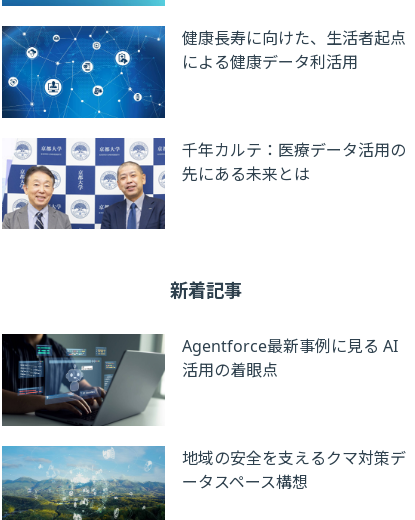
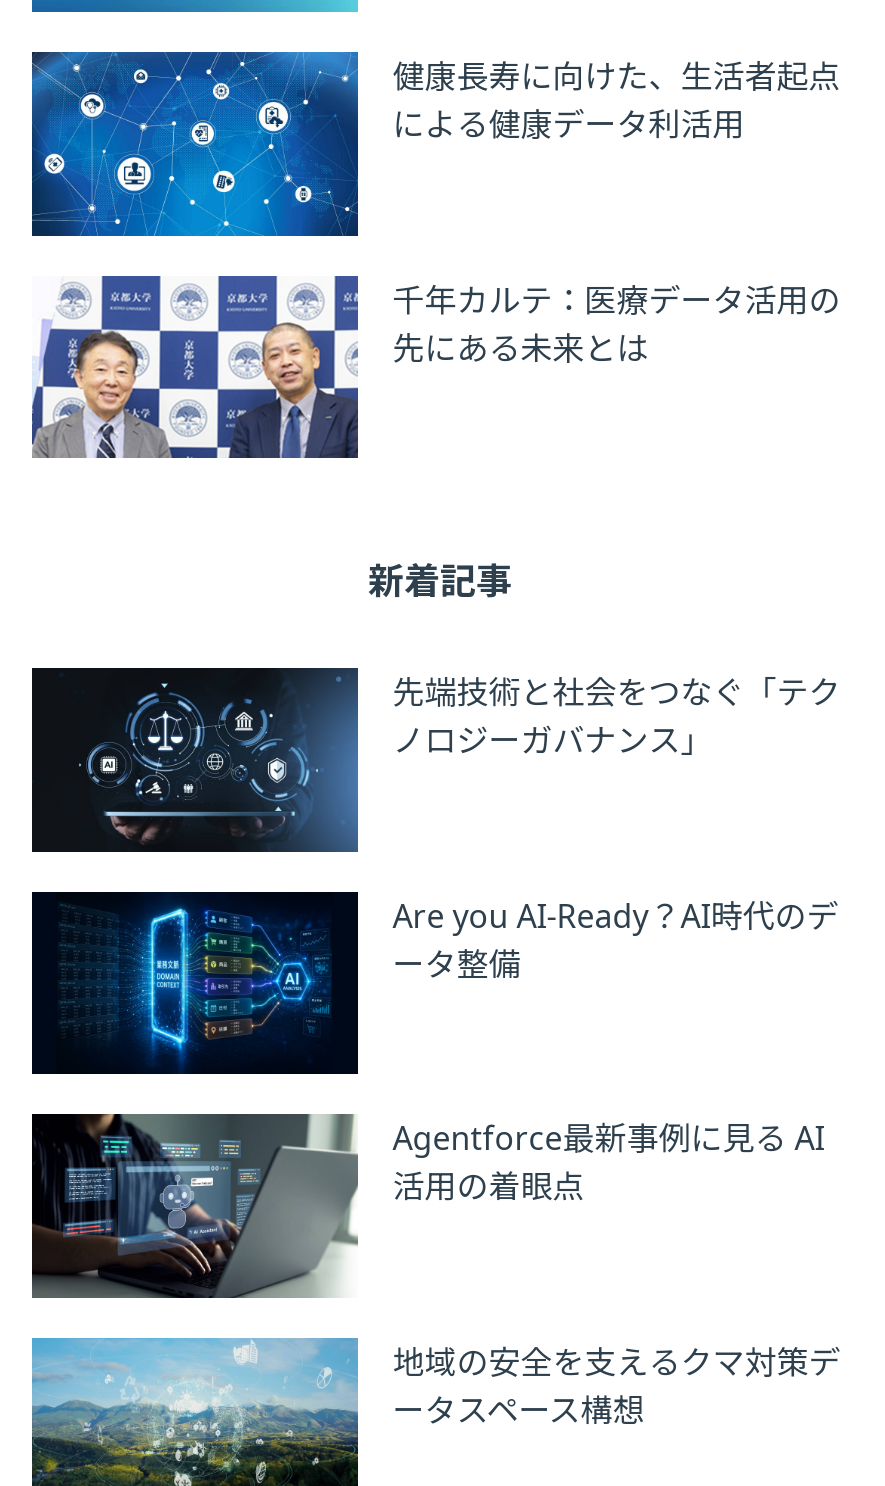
+ [image]
+ Are you AI-Ready？AI時代のデ
+ ータ整備

+ [image]
+ 先端技術と社会をつなぐ「テク
+ ノロジーガバナンス」
